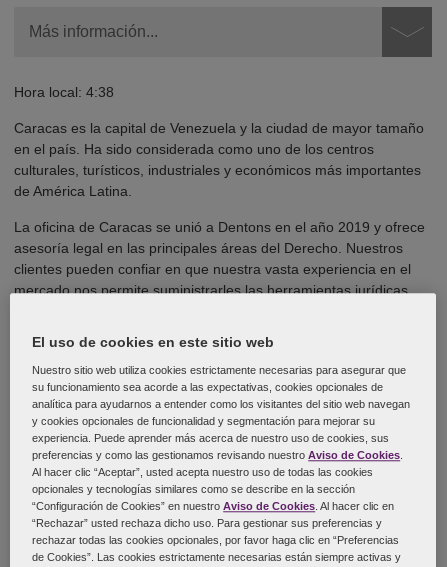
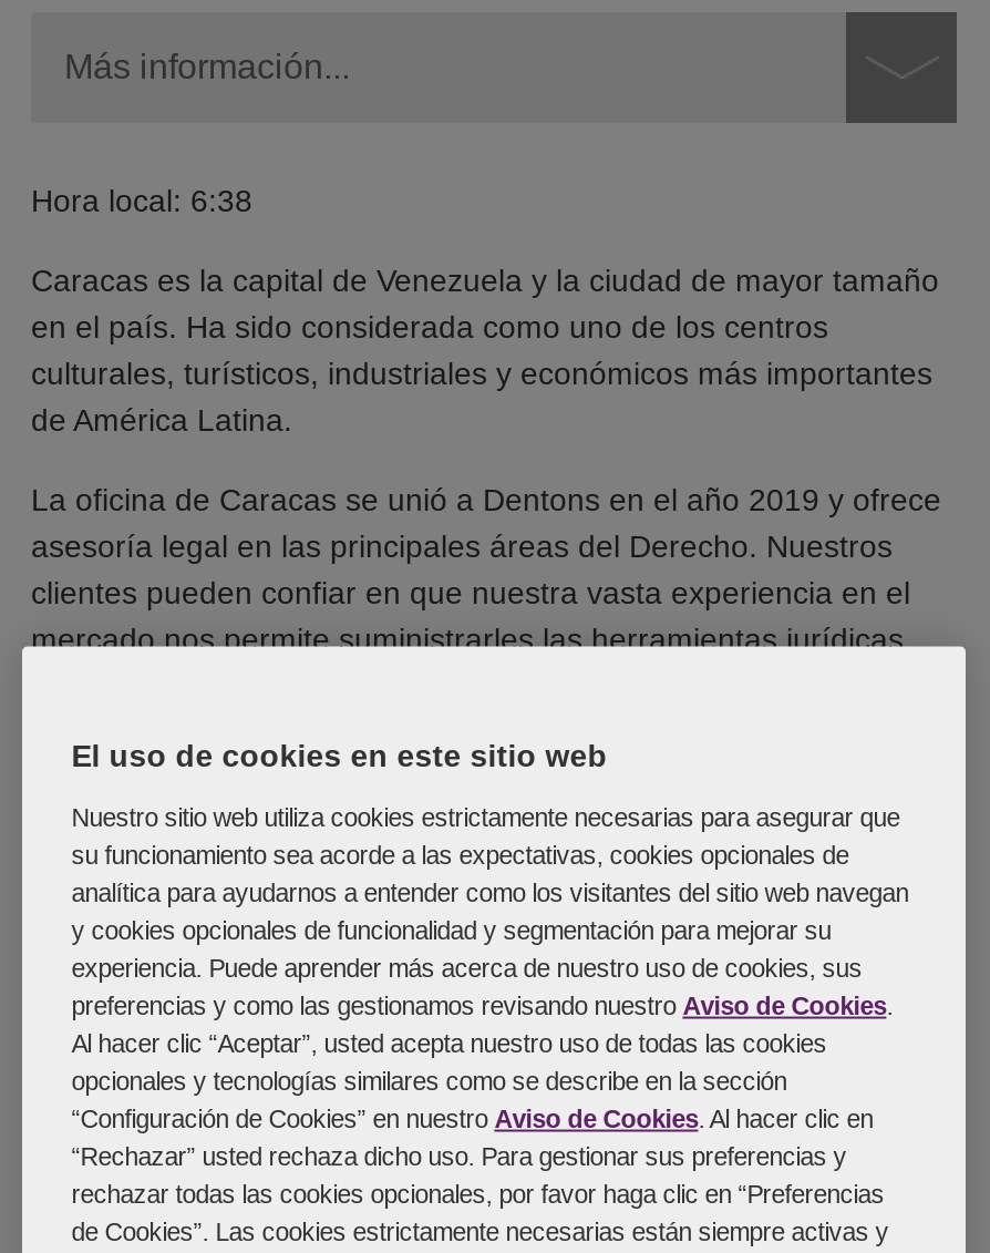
- Hora local: 4:38
+ Hora local: 6:38
